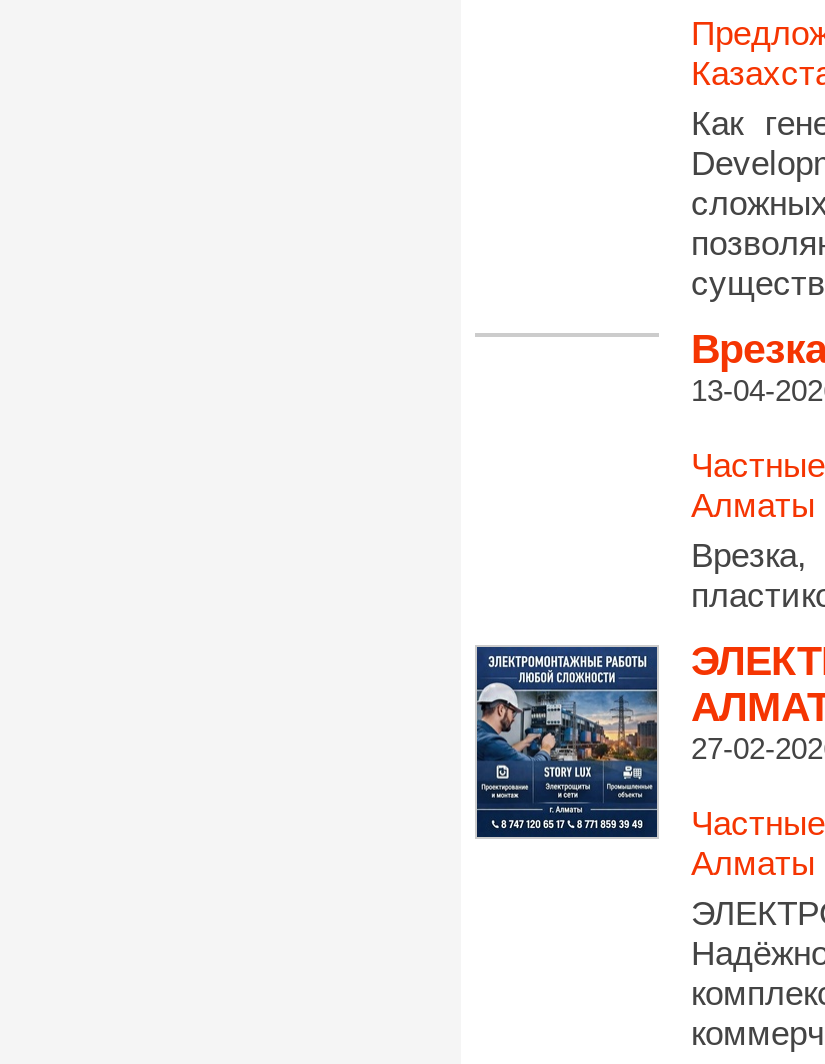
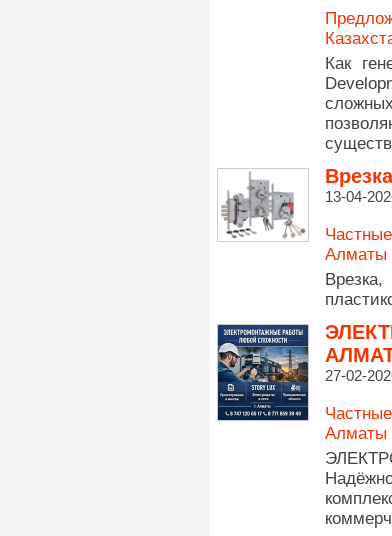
+ [image]
